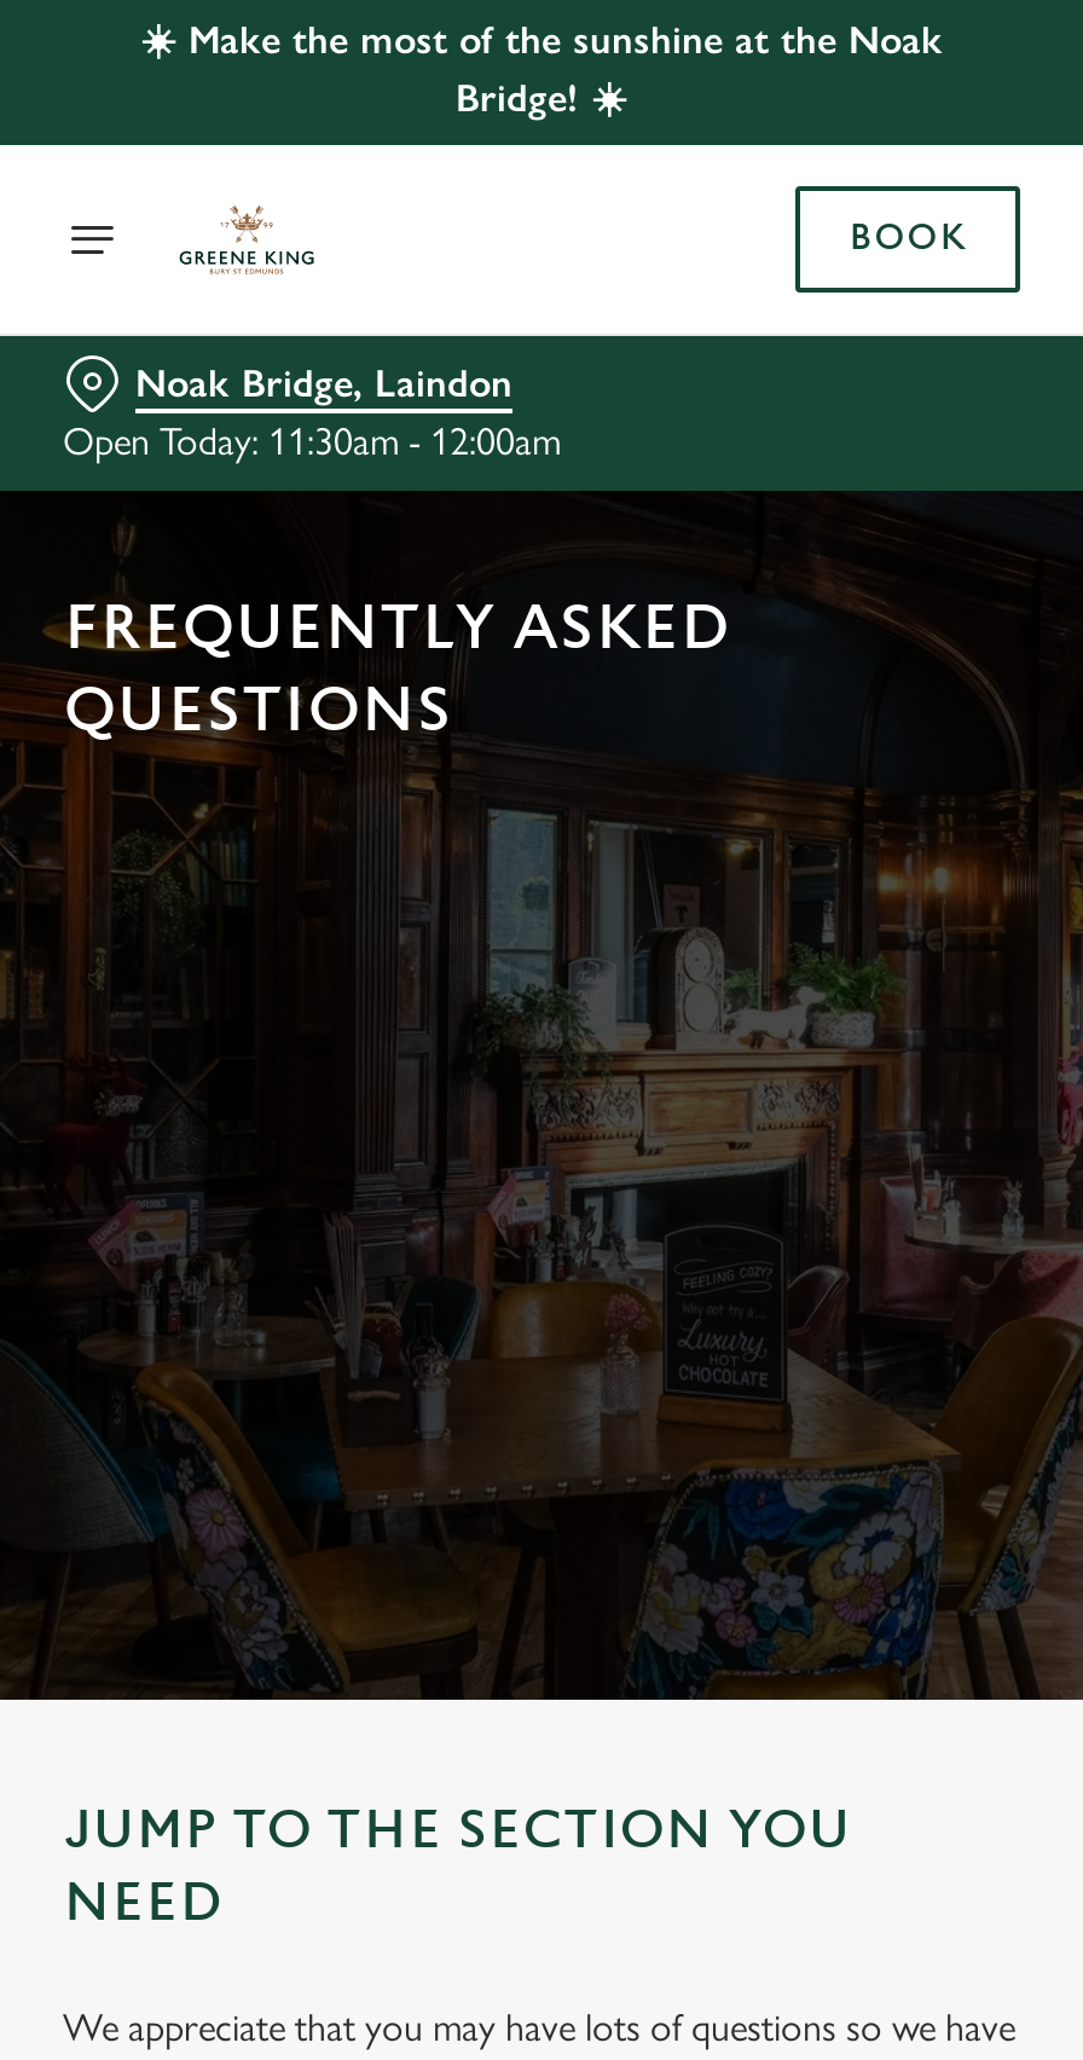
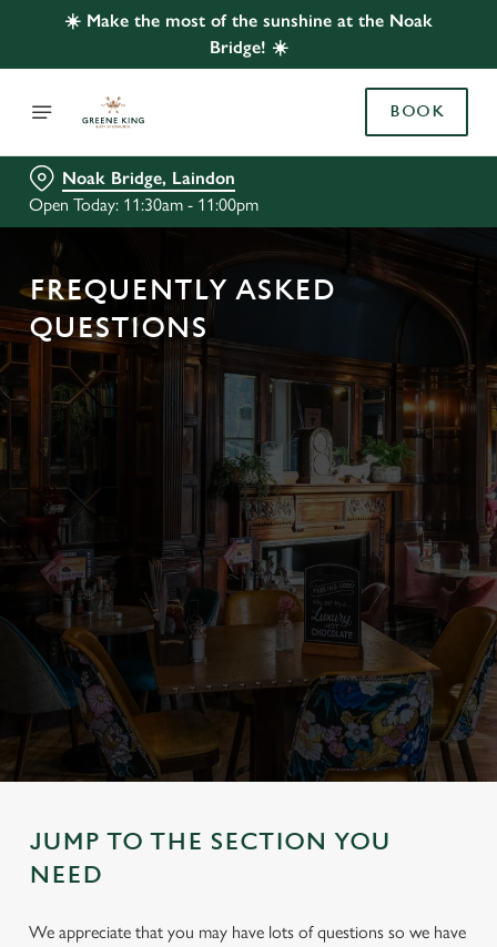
- Open Today: 11:30am - 12:00am
+ Open Today: 11:30am - 11:00pm
